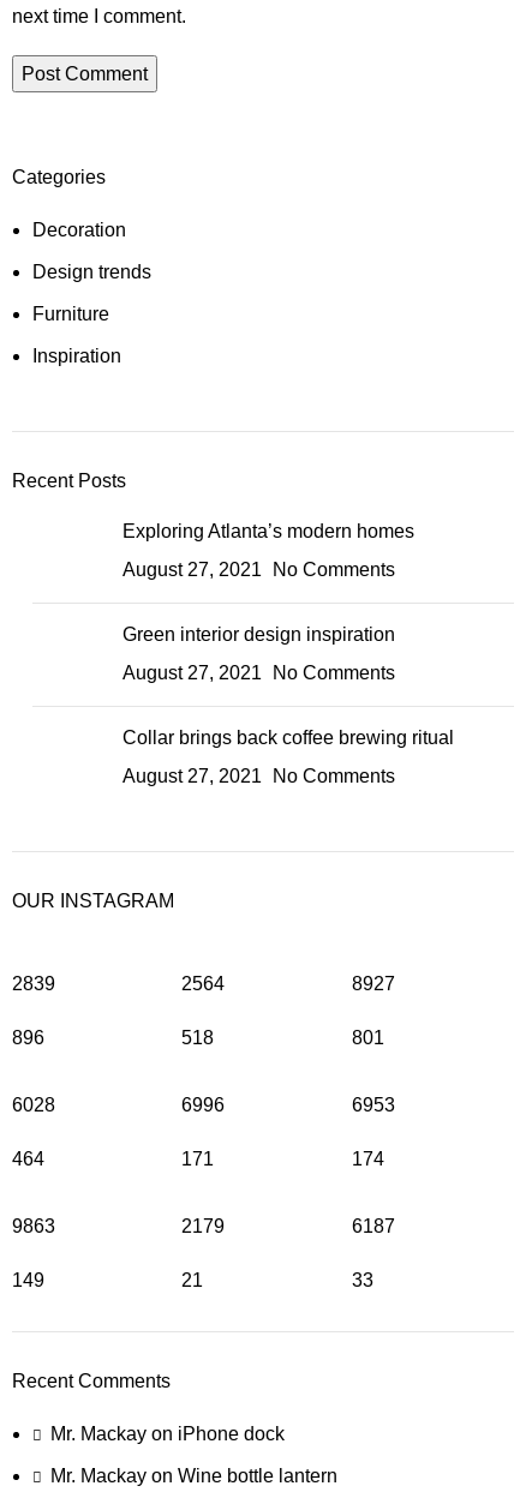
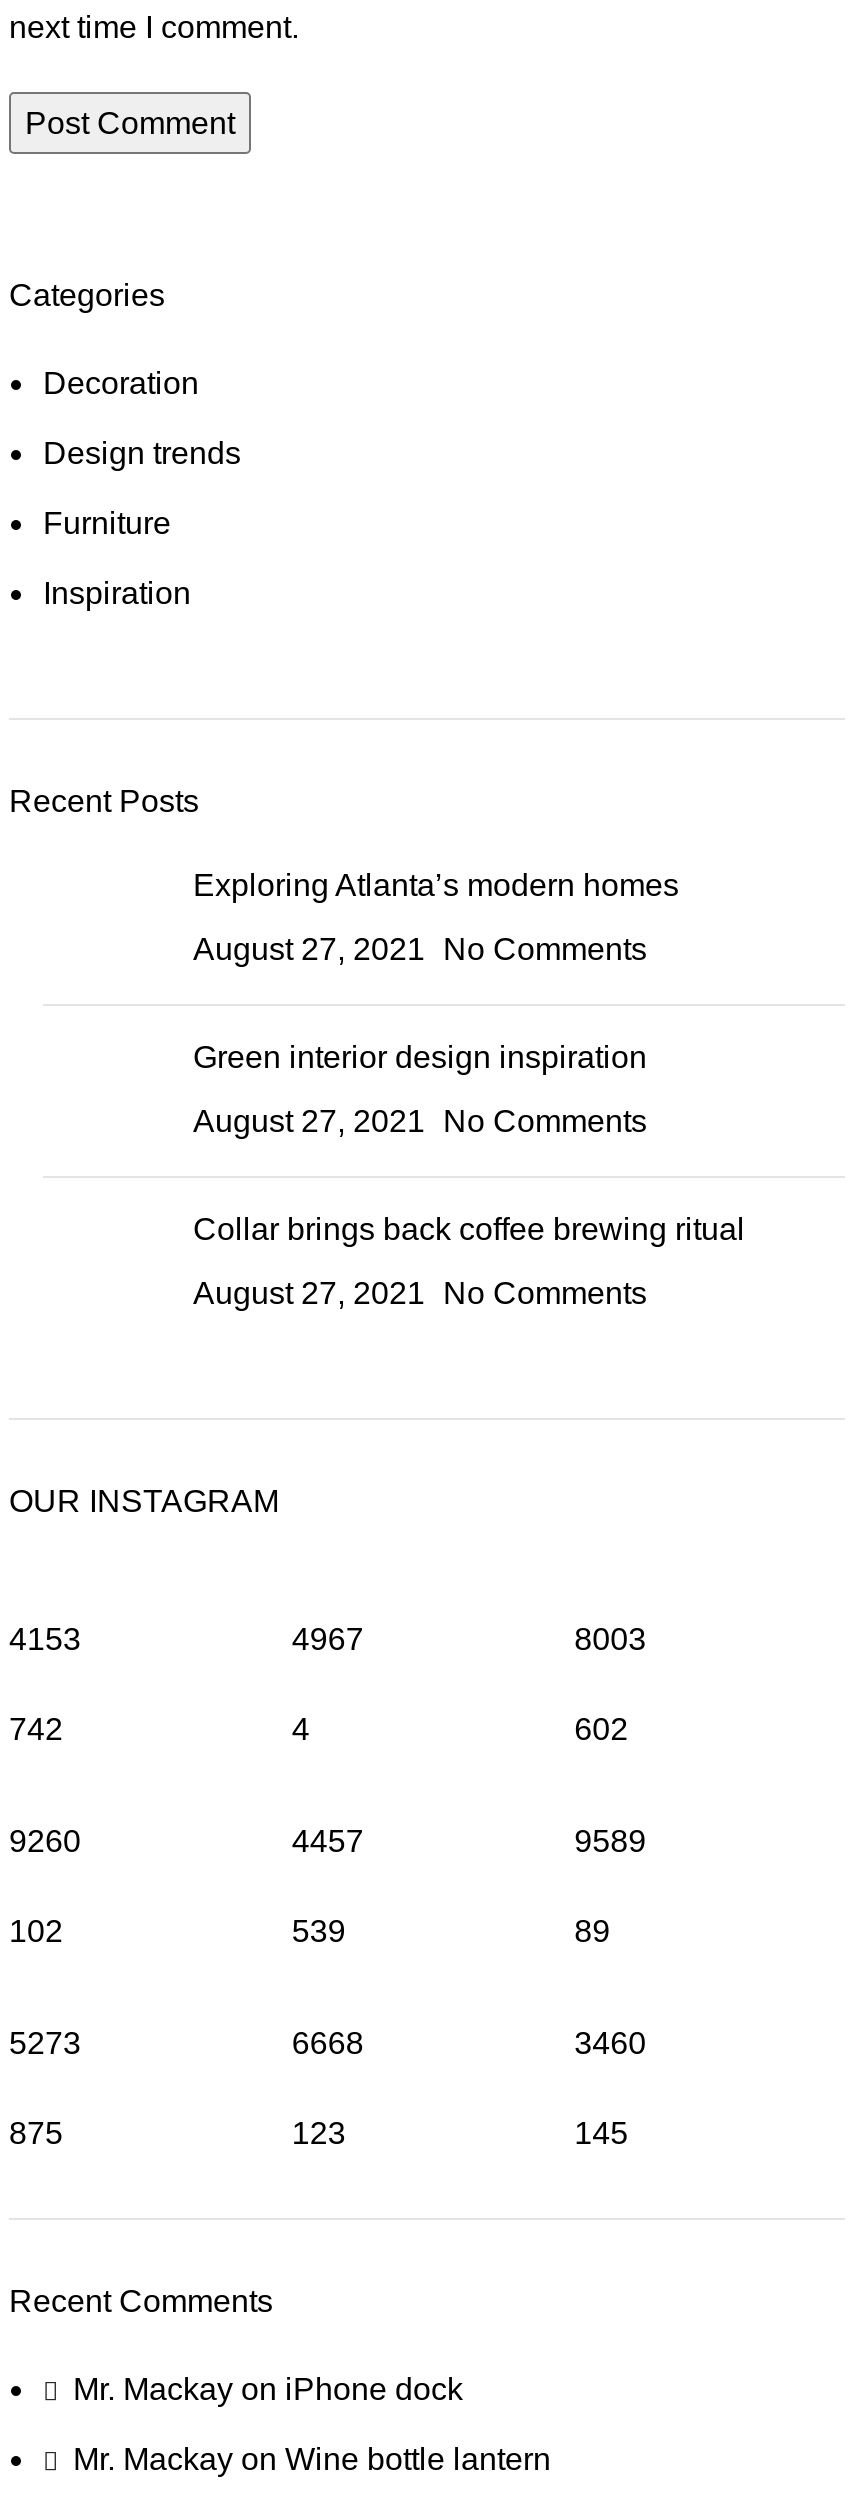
- 2839
+ 4153

- 2564
+ 4967

- 8927
+ 8003

- 896
+ 742

- 518
+ 4

- 801
+ 602

- 6028
+ 9260

- 6996
+ 4457

- 6953
+ 9589

- 464
+ 102

- 171
+ 539

- 174
+ 89

- 9863
+ 5273

- 2179
+ 6668

- 6187
+ 3460

- 149
+ 875

- 21
+ 123

- 33
+ 145
